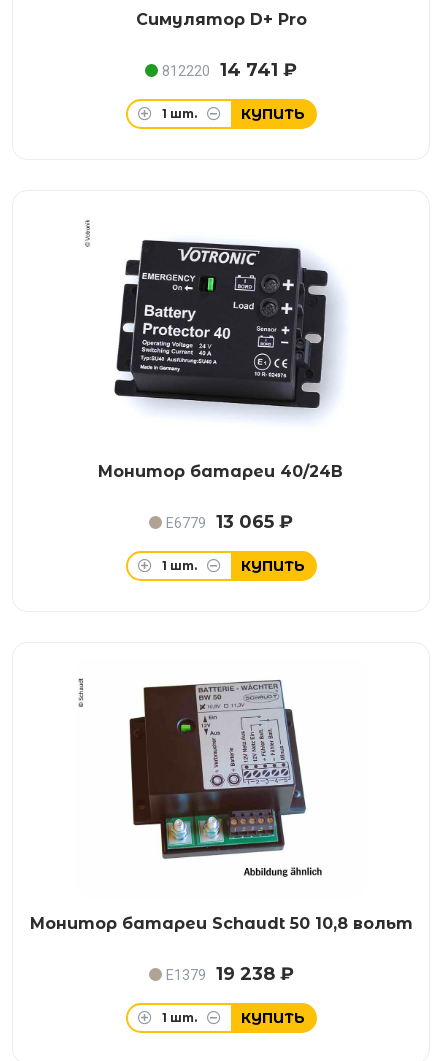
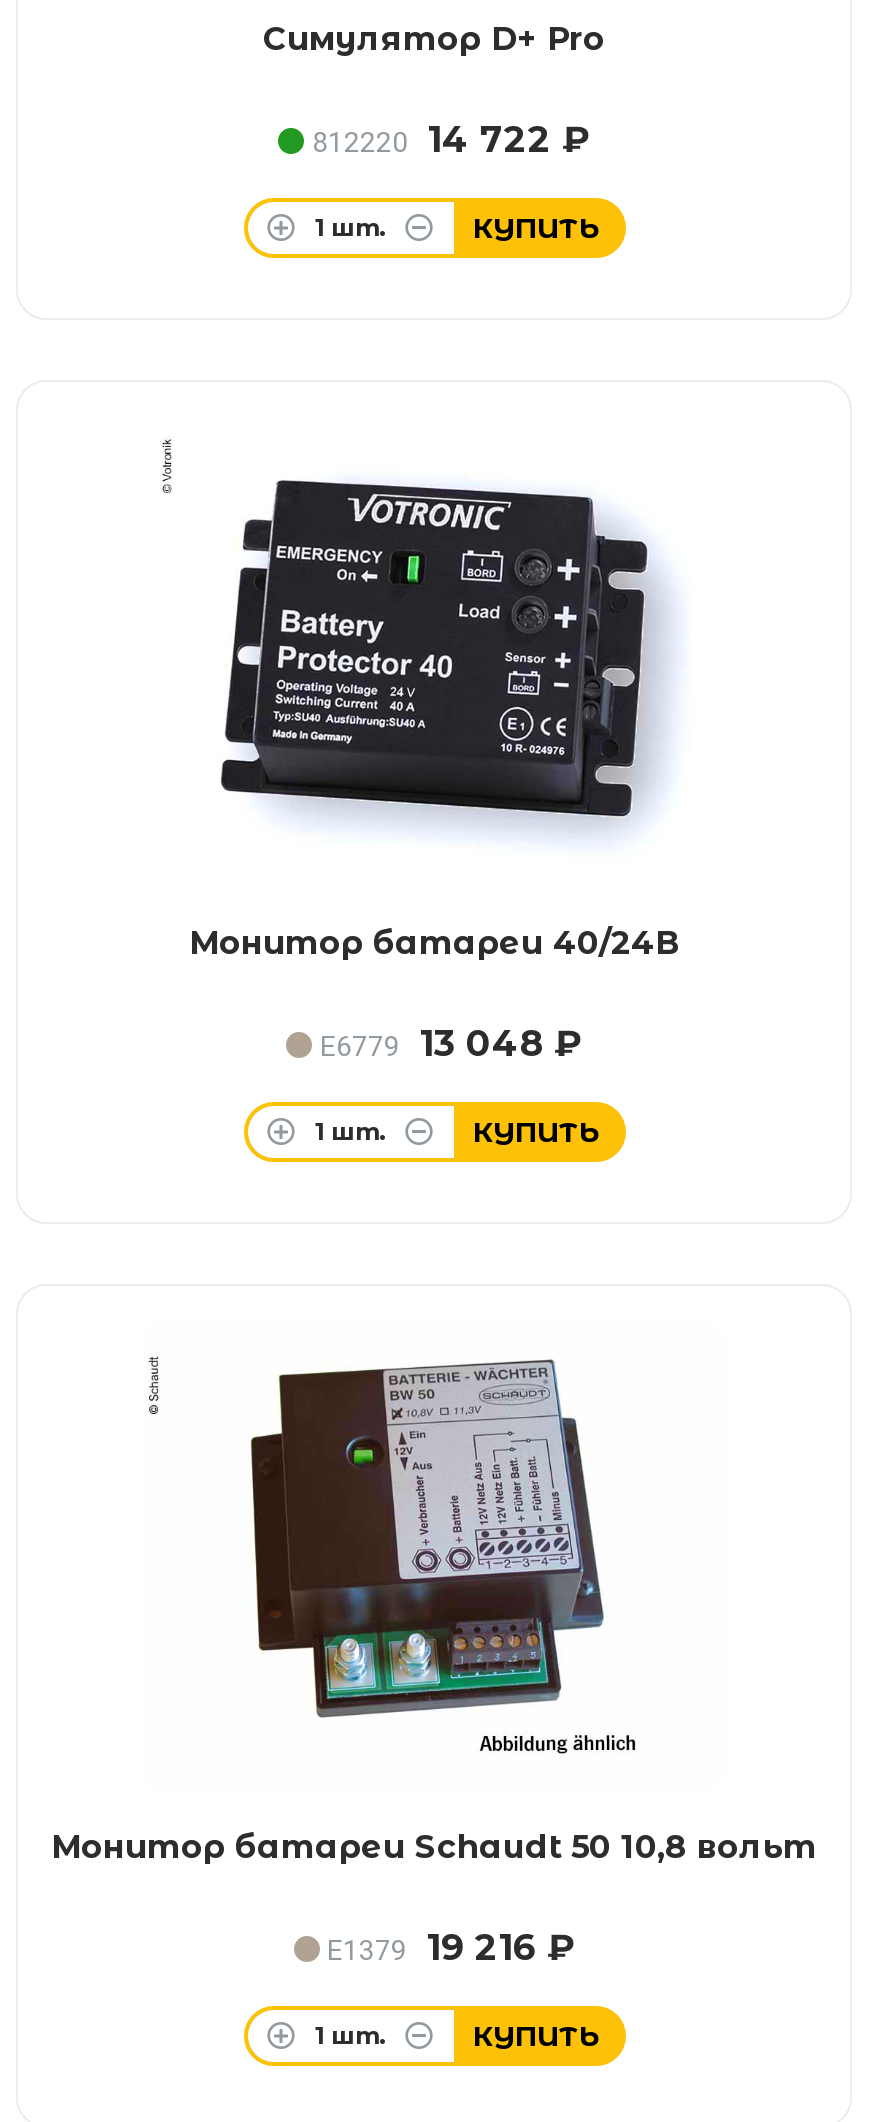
- 812220 14 741 ₽
+ 812220 14 722 ₽

- E6779 13 065 ₽
+ E6779 13 048 ₽

- E1379 19 238 ₽
+ E1379 19 216 ₽
